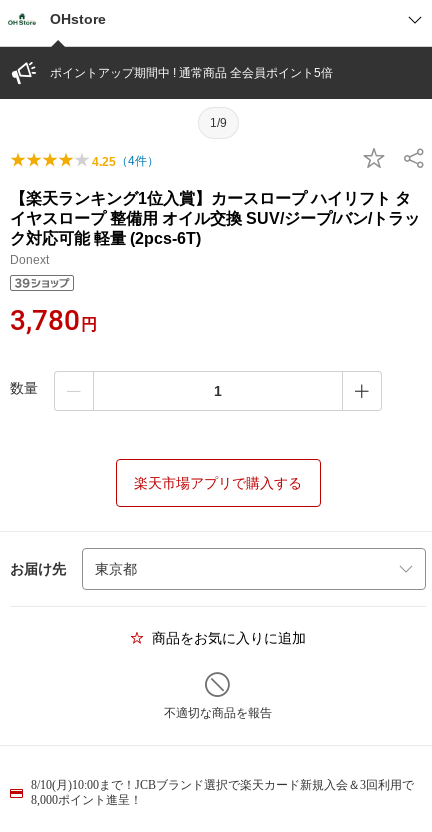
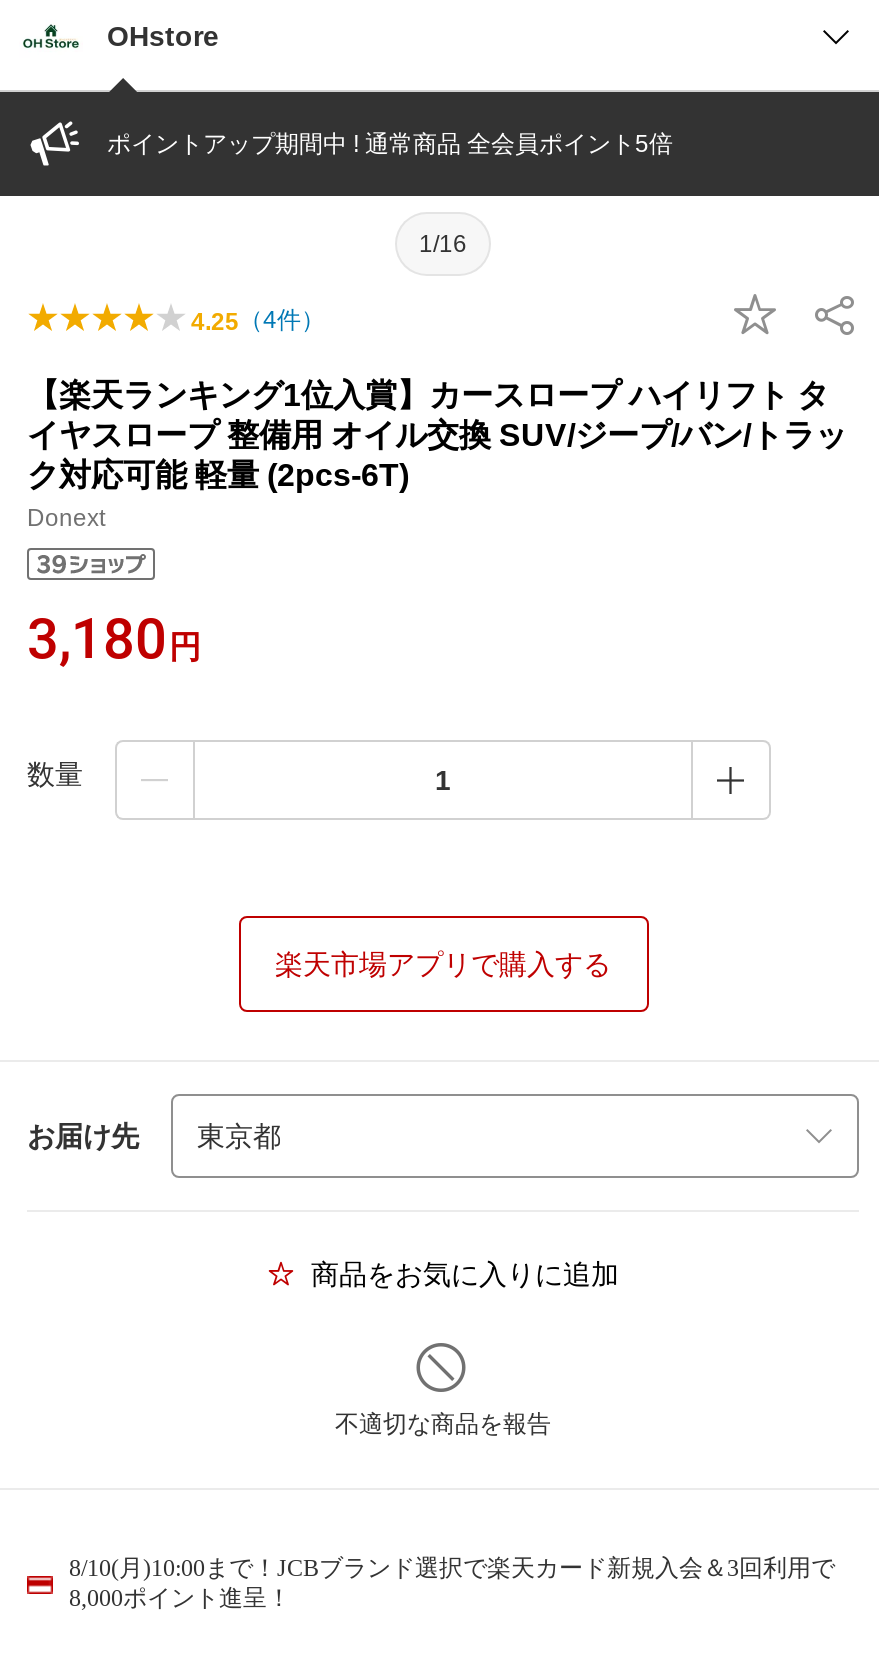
- 1/9
+ 1/16

- 3,780円
+ 3,180円
